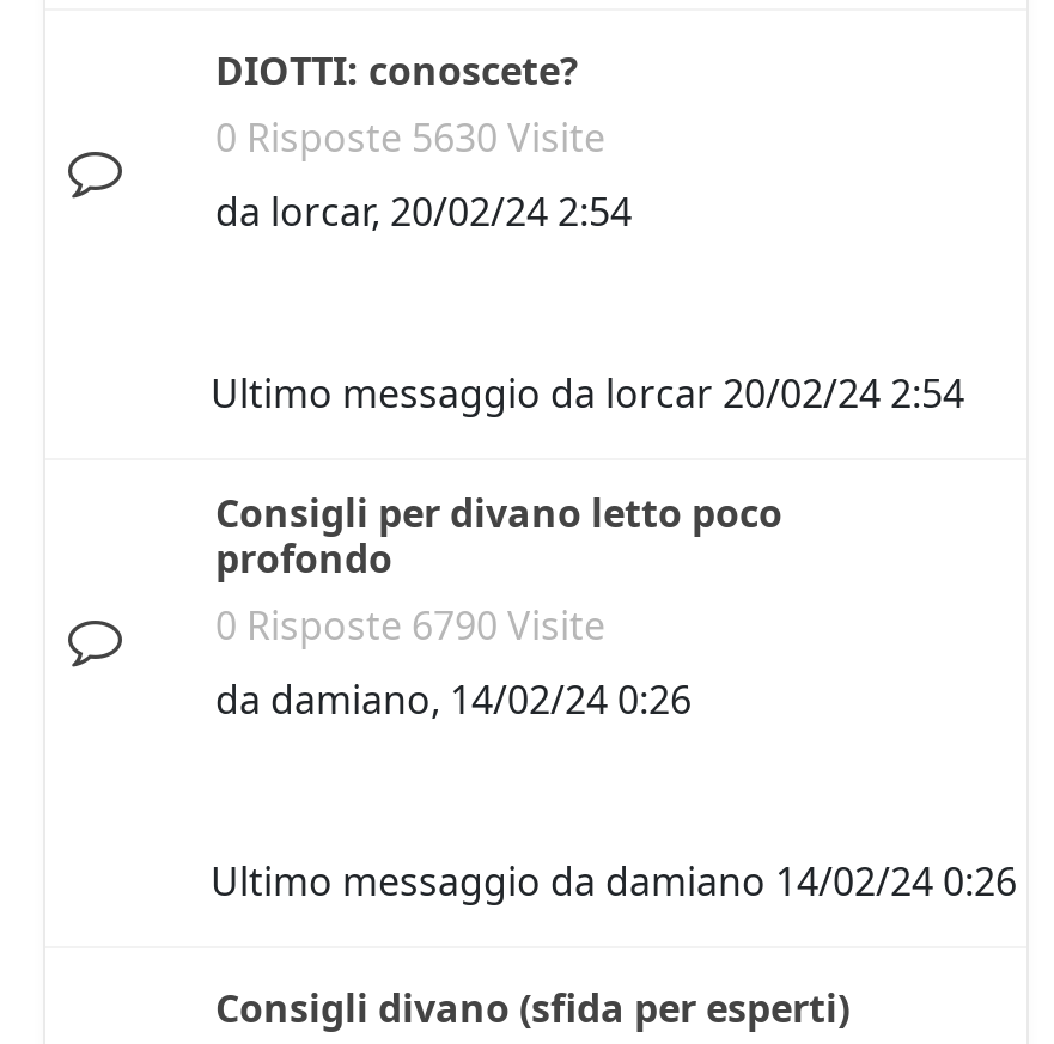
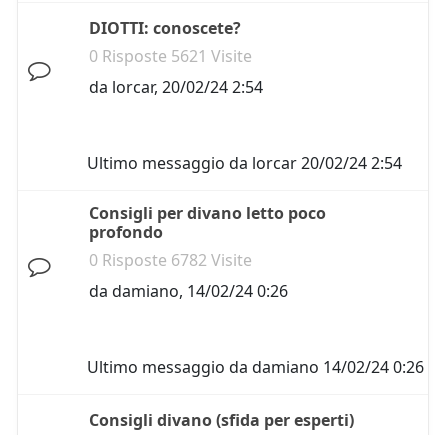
- 0 Risposte 5630 Visite
+ 0 Risposte 5621 Visite

- 0 Risposte 6790 Visite
+ 0 Risposte 6782 Visite
